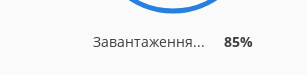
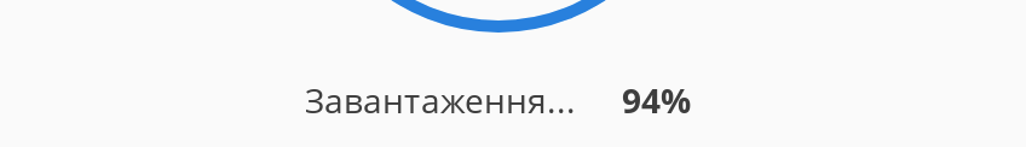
- Завантаження... 85%
+ Завантаження... 94%
